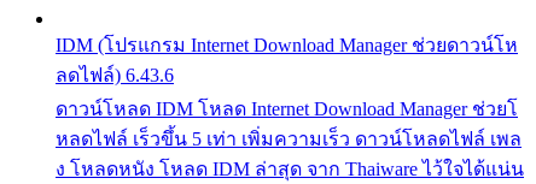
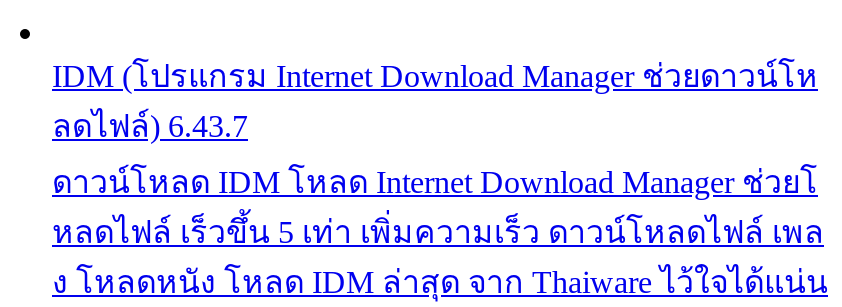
- ลดไฟล์) 6.43.6
+ ลดไฟล์) 6.43.7
